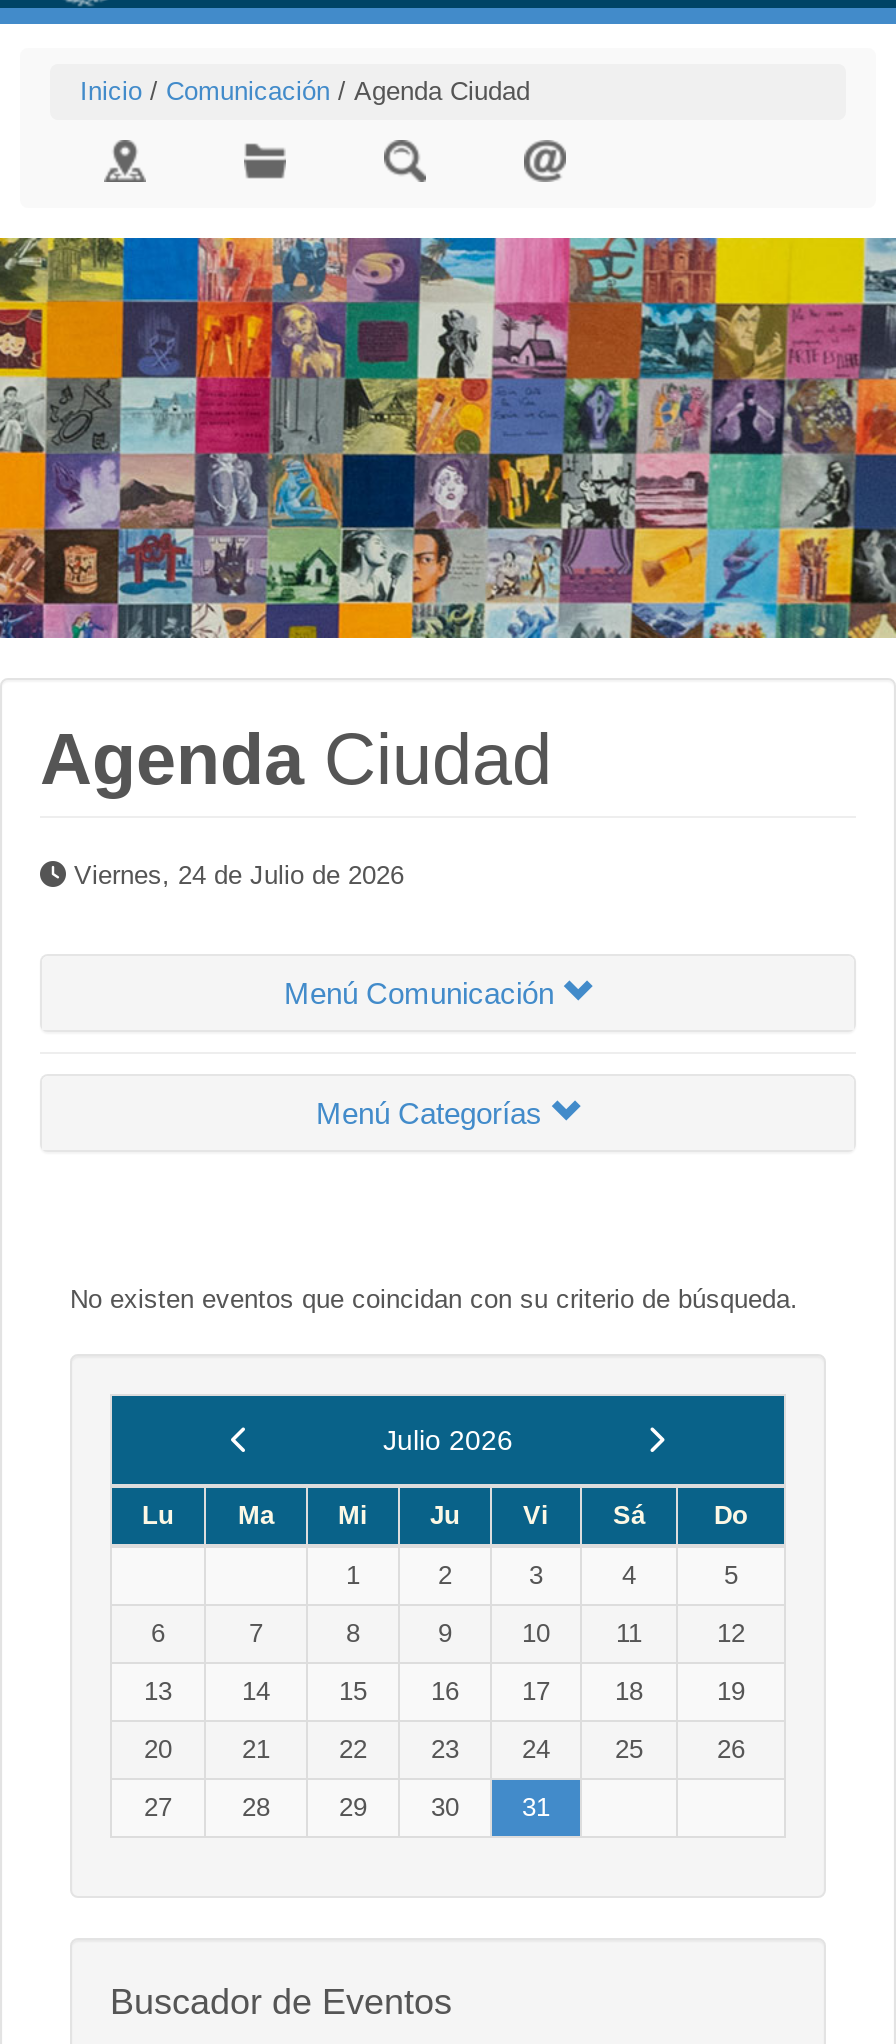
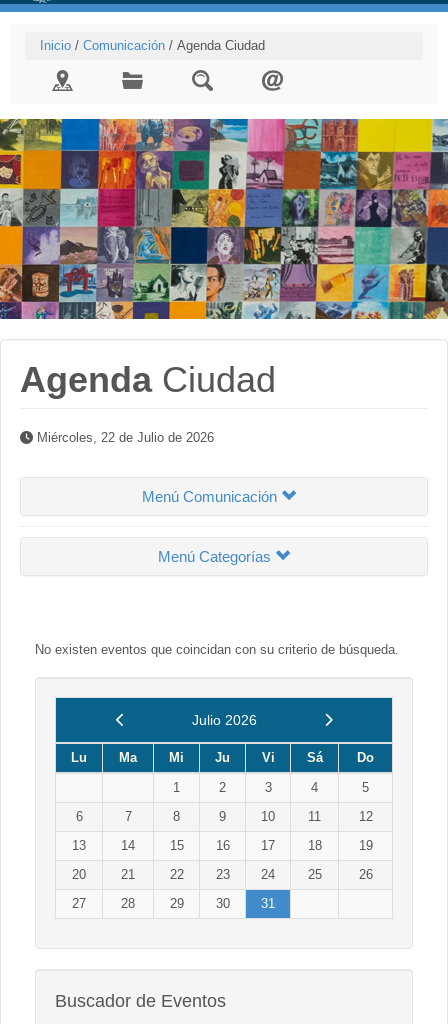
- Viernes, 24 de Julio de 2026
+ Miércoles, 22 de Julio de 2026
